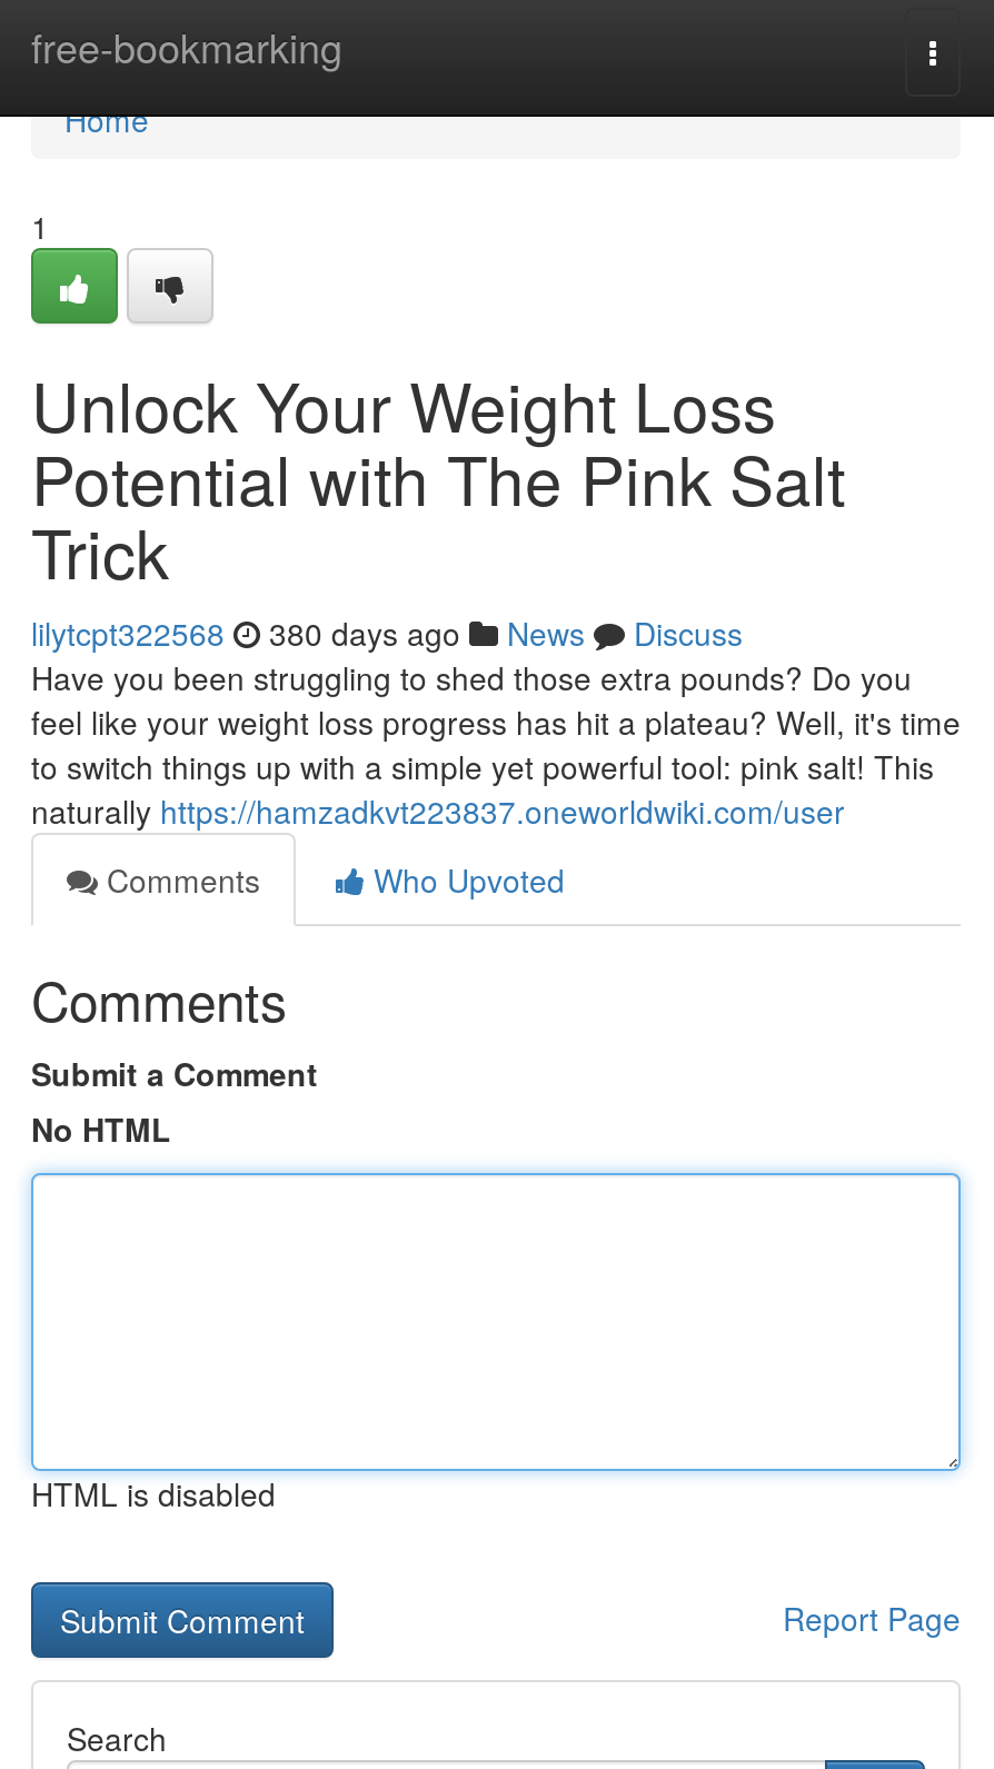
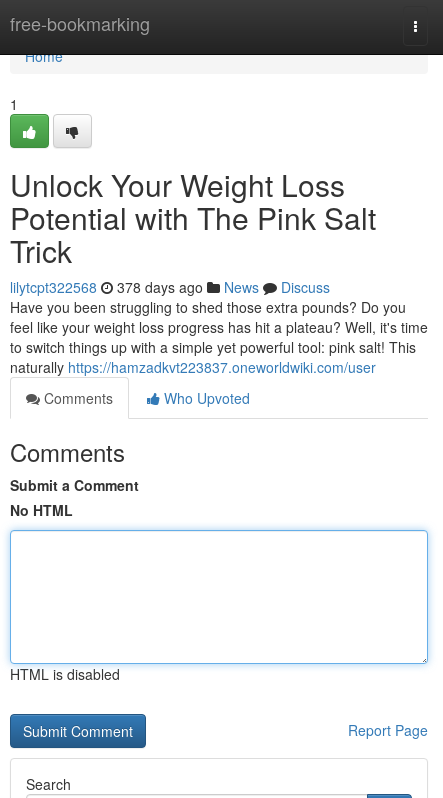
- lilytcpt322568 380 days ago News Discuss
+ lilytcpt322568 378 days ago News Discuss
